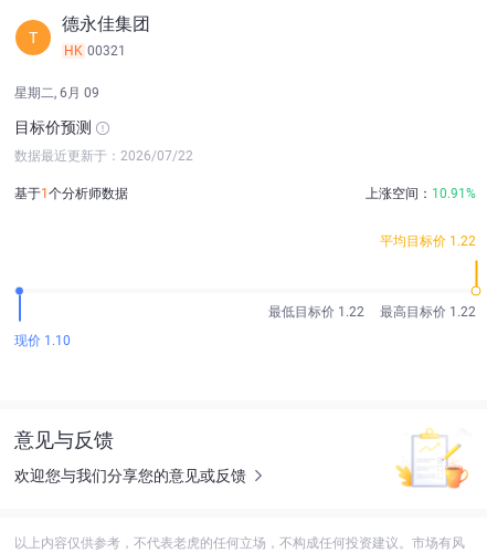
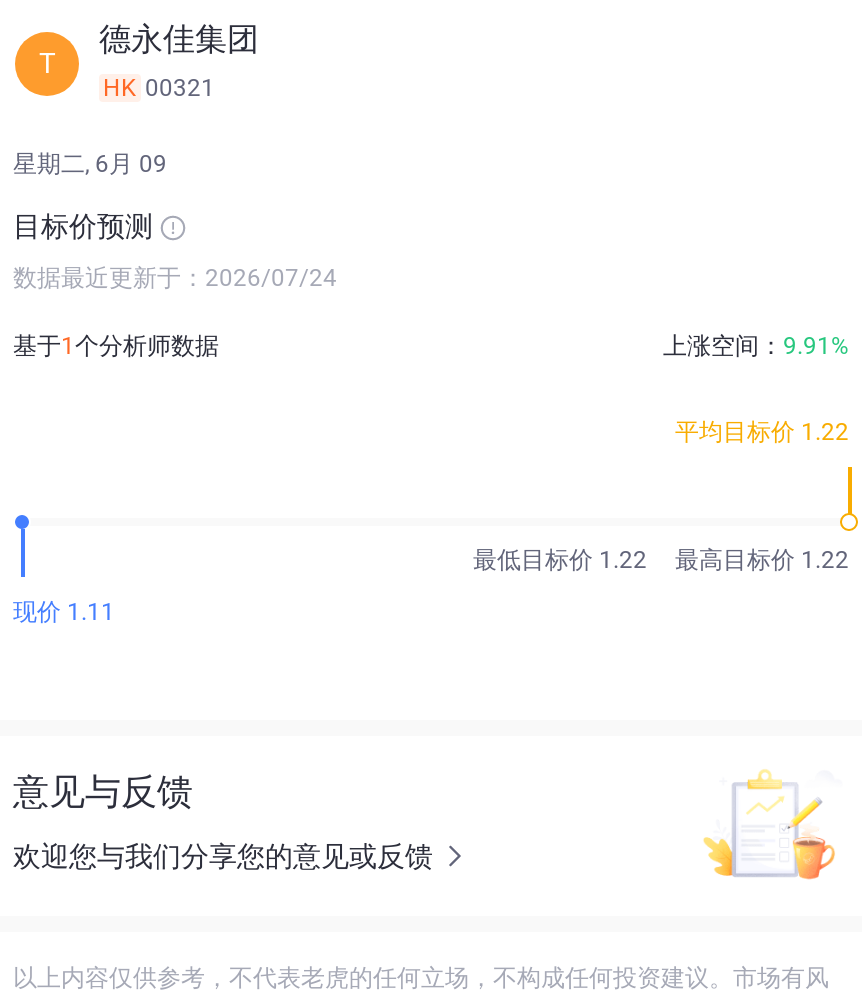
- 数据最近更新于：2026/07/22
+ 数据最近更新于：2026/07/24

- 上涨空间：10.91%
+ 上涨空间：9.91%

- 现价 1.10
+ 现价 1.11
